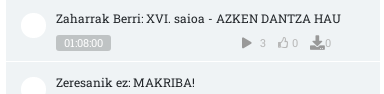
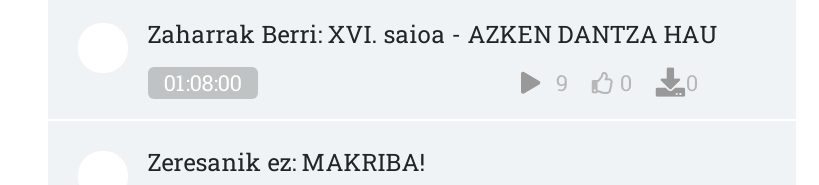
- 3 0 0
+ 9 0 0
